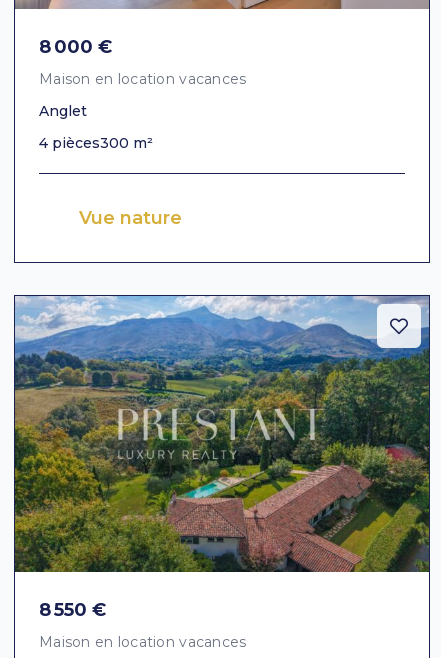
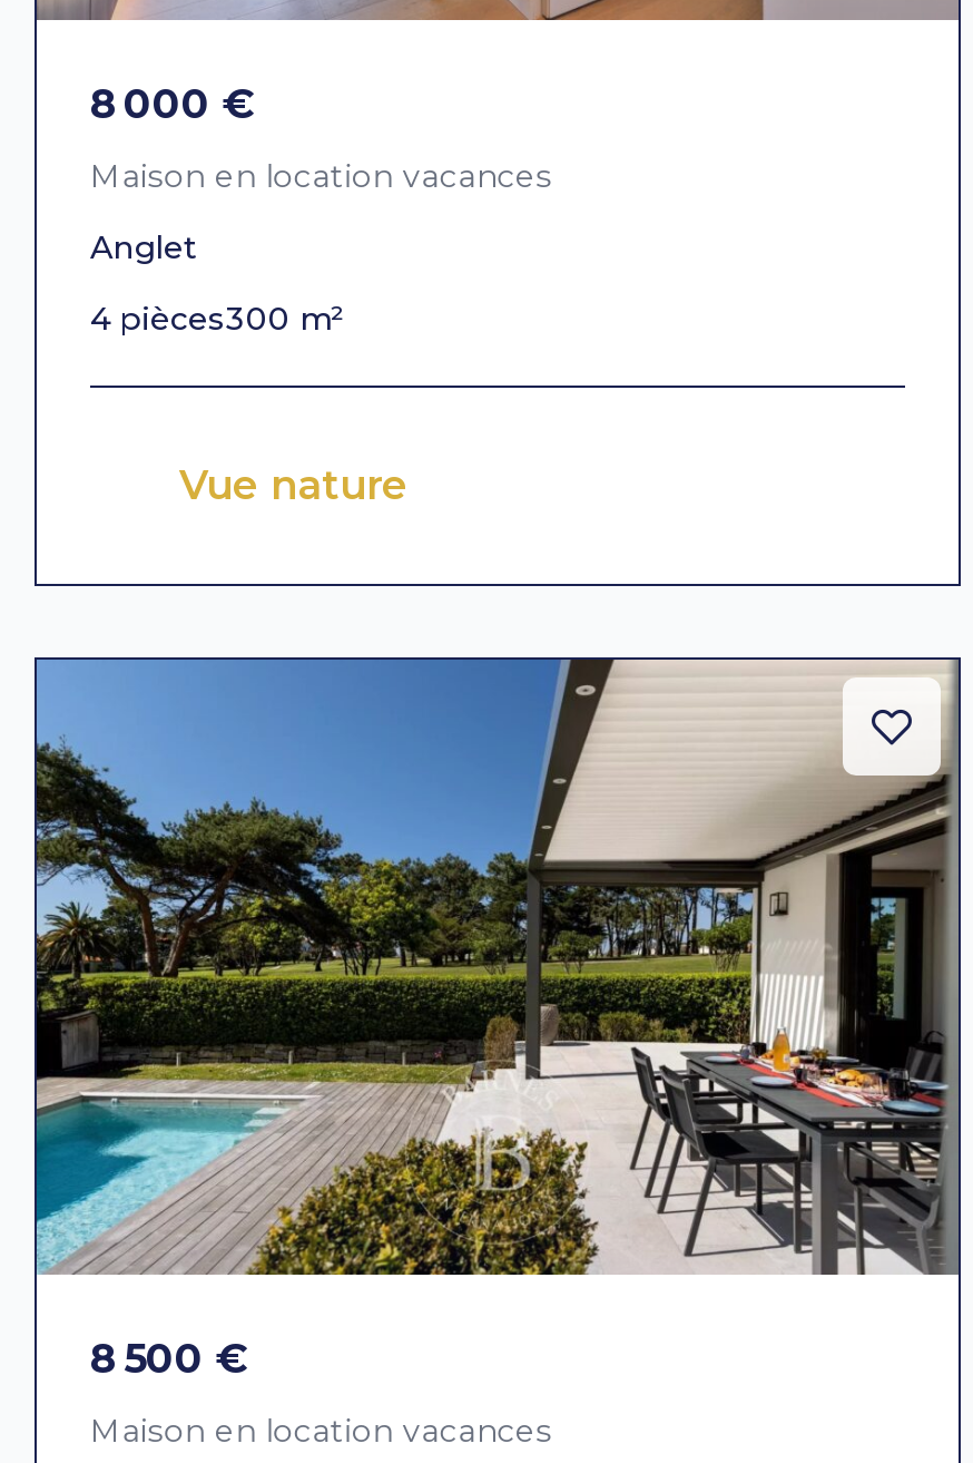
- [image]
- 8 550 €
+ [image]
+ 8 500 €
